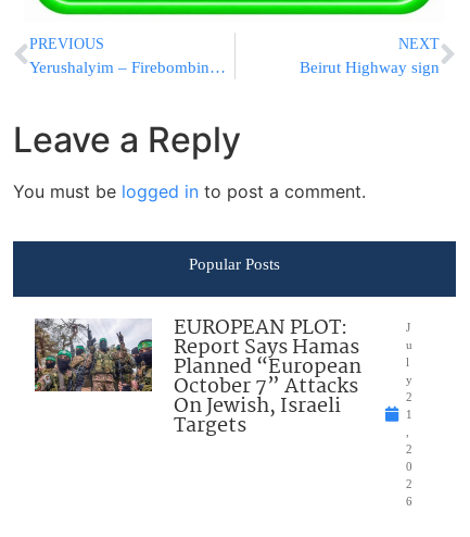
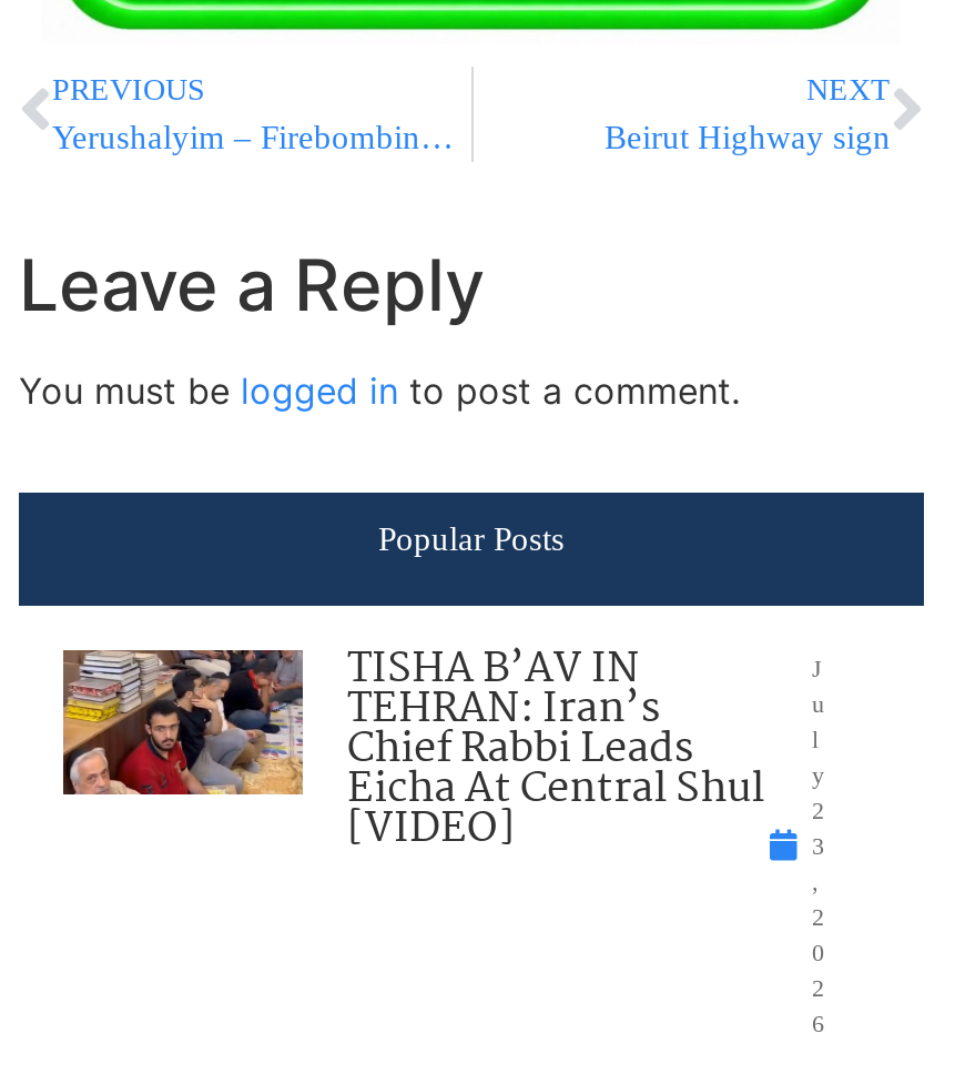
- [image]
- EUROPEAN PLOT:
- Report Says Hamas
- Planned “European
- October 7” Attacks
- On Jewish, Israeli
- Targets
+ [image]
+ TISHA B’AV IN
+ TEHRAN: Iran’s
+ Chief Rabbi Leads
+ Eicha At Central Shul
+ [VIDEO]

- 1
+ 3
